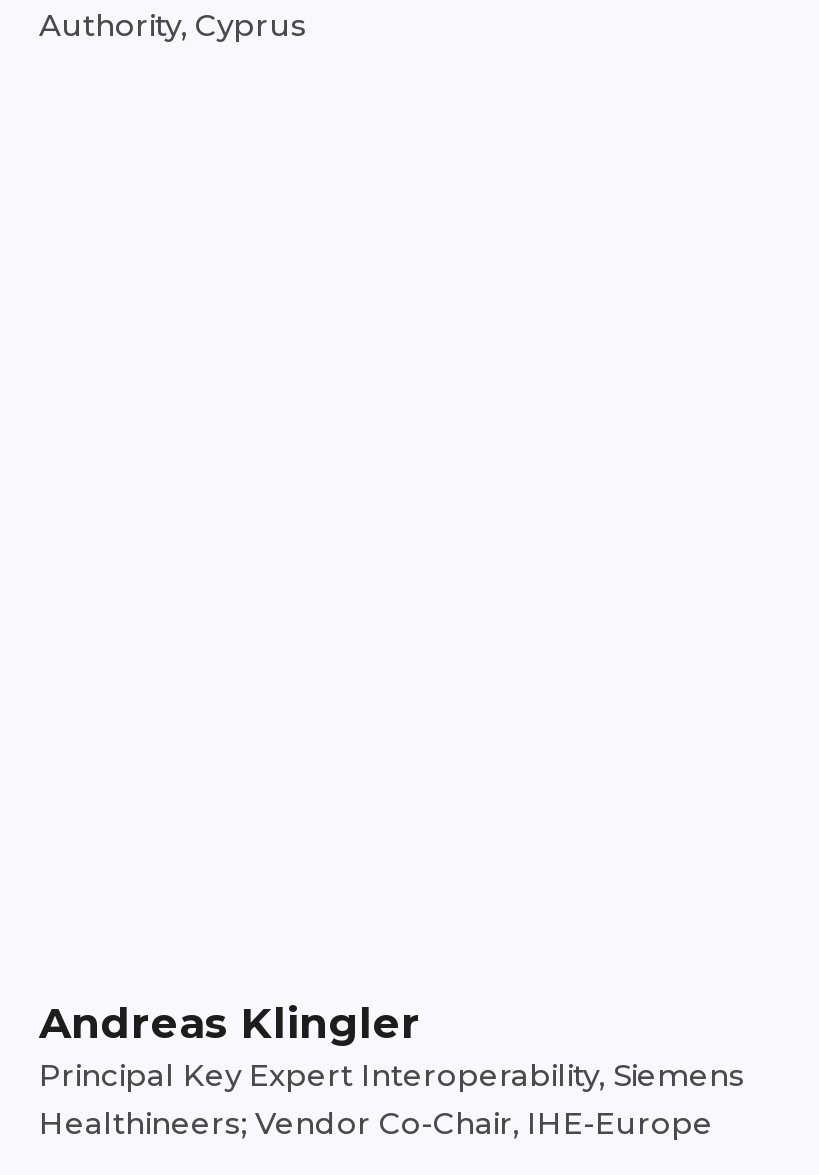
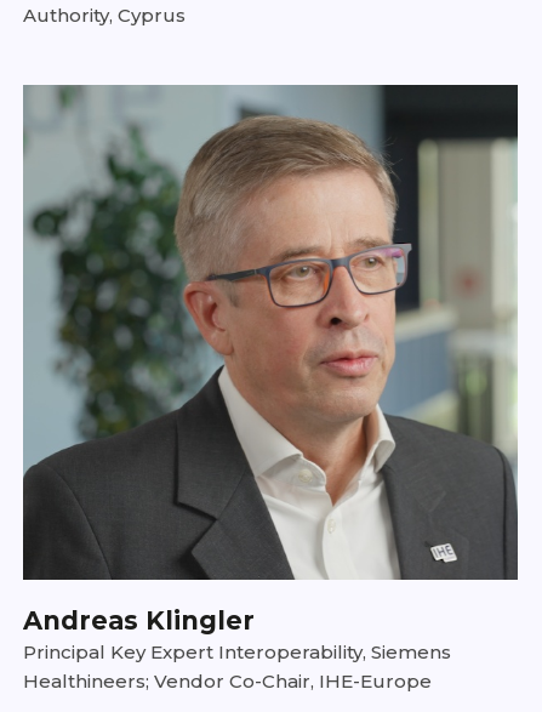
+ [image]
